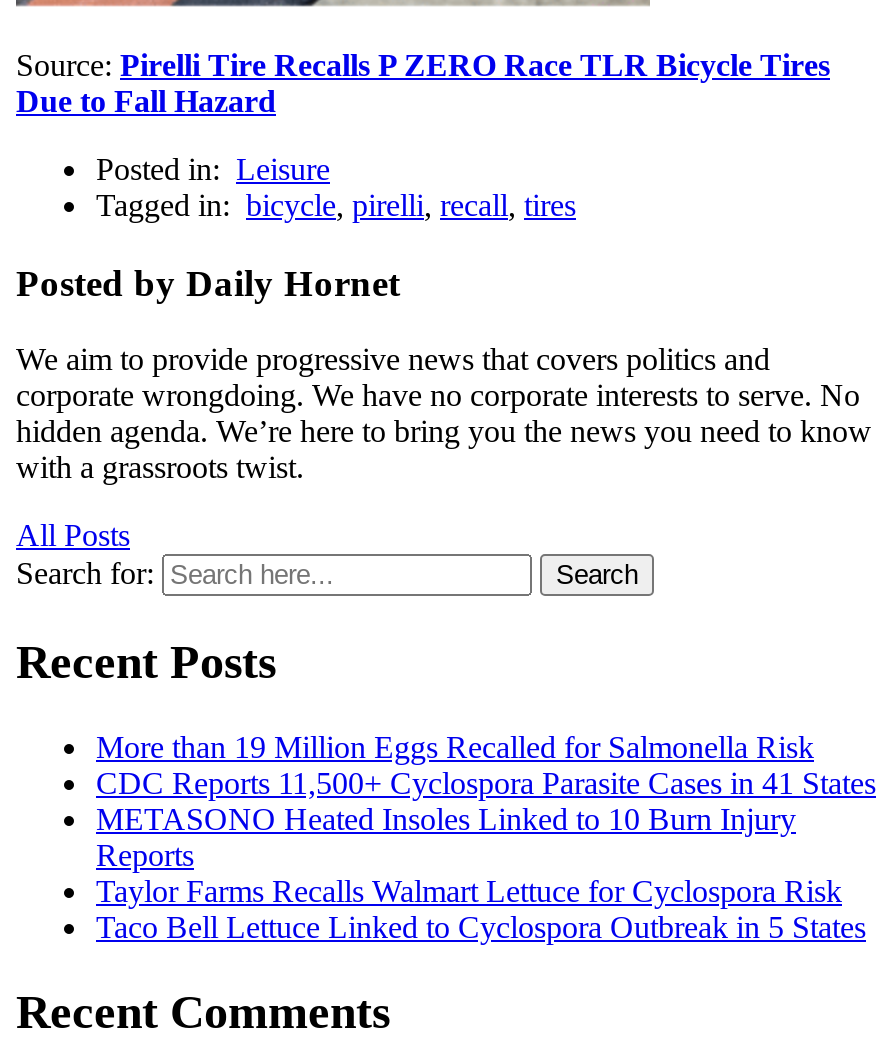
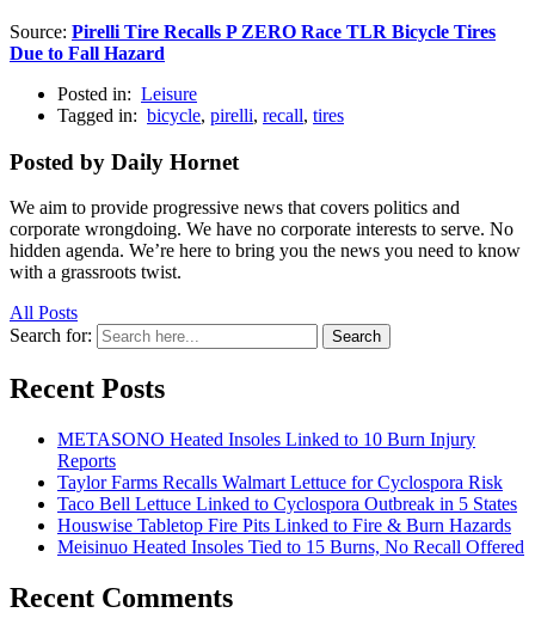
- More than 19 Million Eggs Recalled for Salmonella Risk
- CDC Reports 11,500+ Cyclospora Parasite Cases in 41 States

moved up: METASONO Heated Insoles Linked to 10 Burn Injury | Reports | Taylor Farms Recalls Walmart Lettuce for Cyclospora Risk | Taco Bell Lettuce Linked to Cyclospora Outbreak in 5 States

+ Houswise Tabletop Fire Pits Linked to Fire & Burn Hazards
+ Meisinuo Heated Insoles Tied to 15 Burns, No Recall Offered
